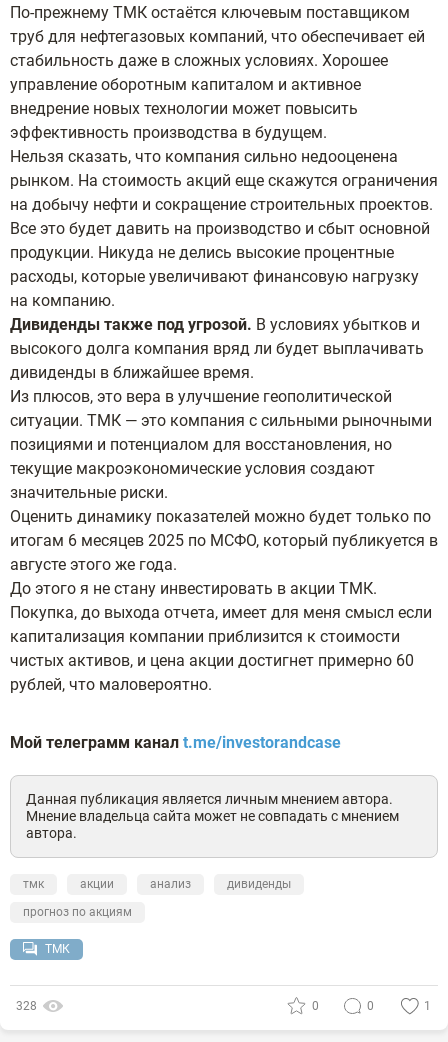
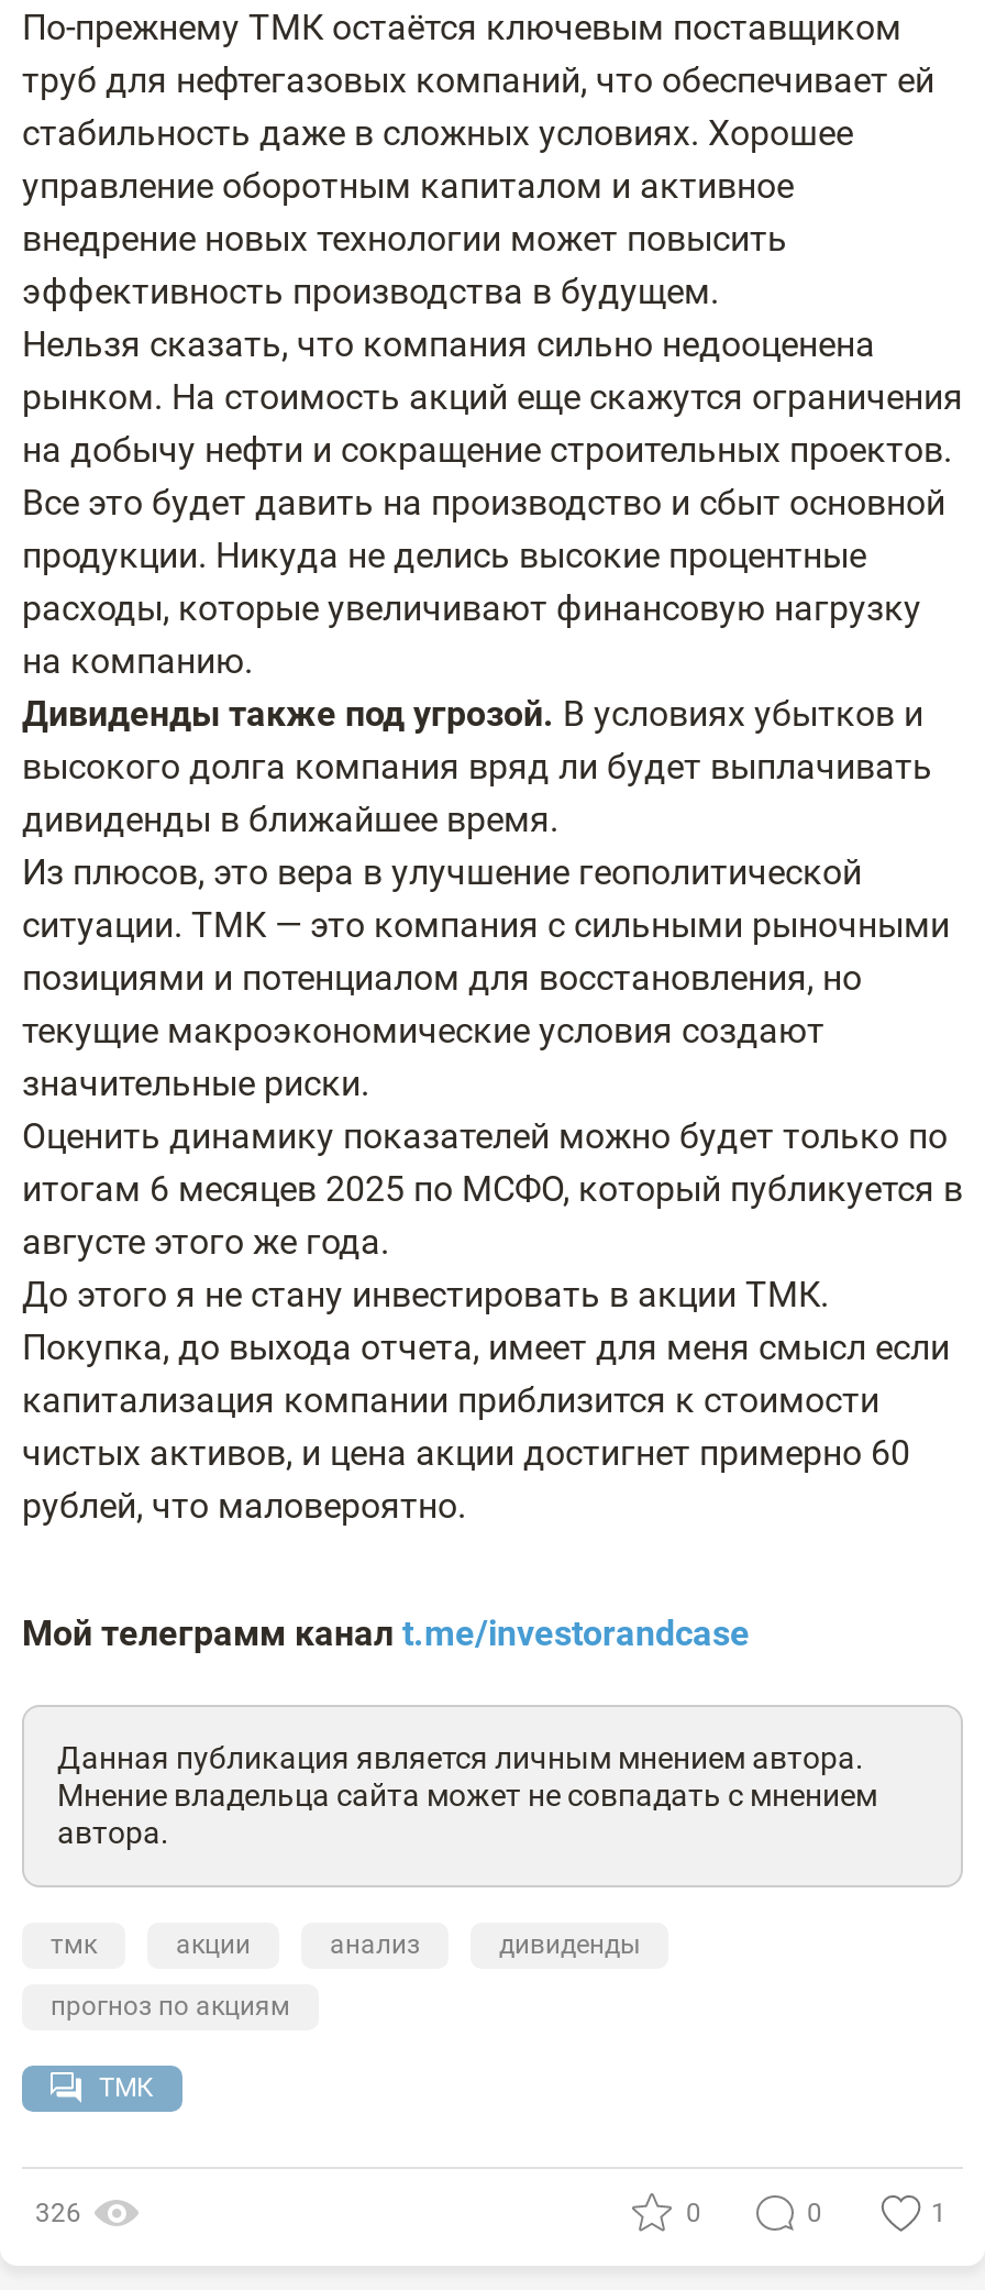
- 328
+ 326
